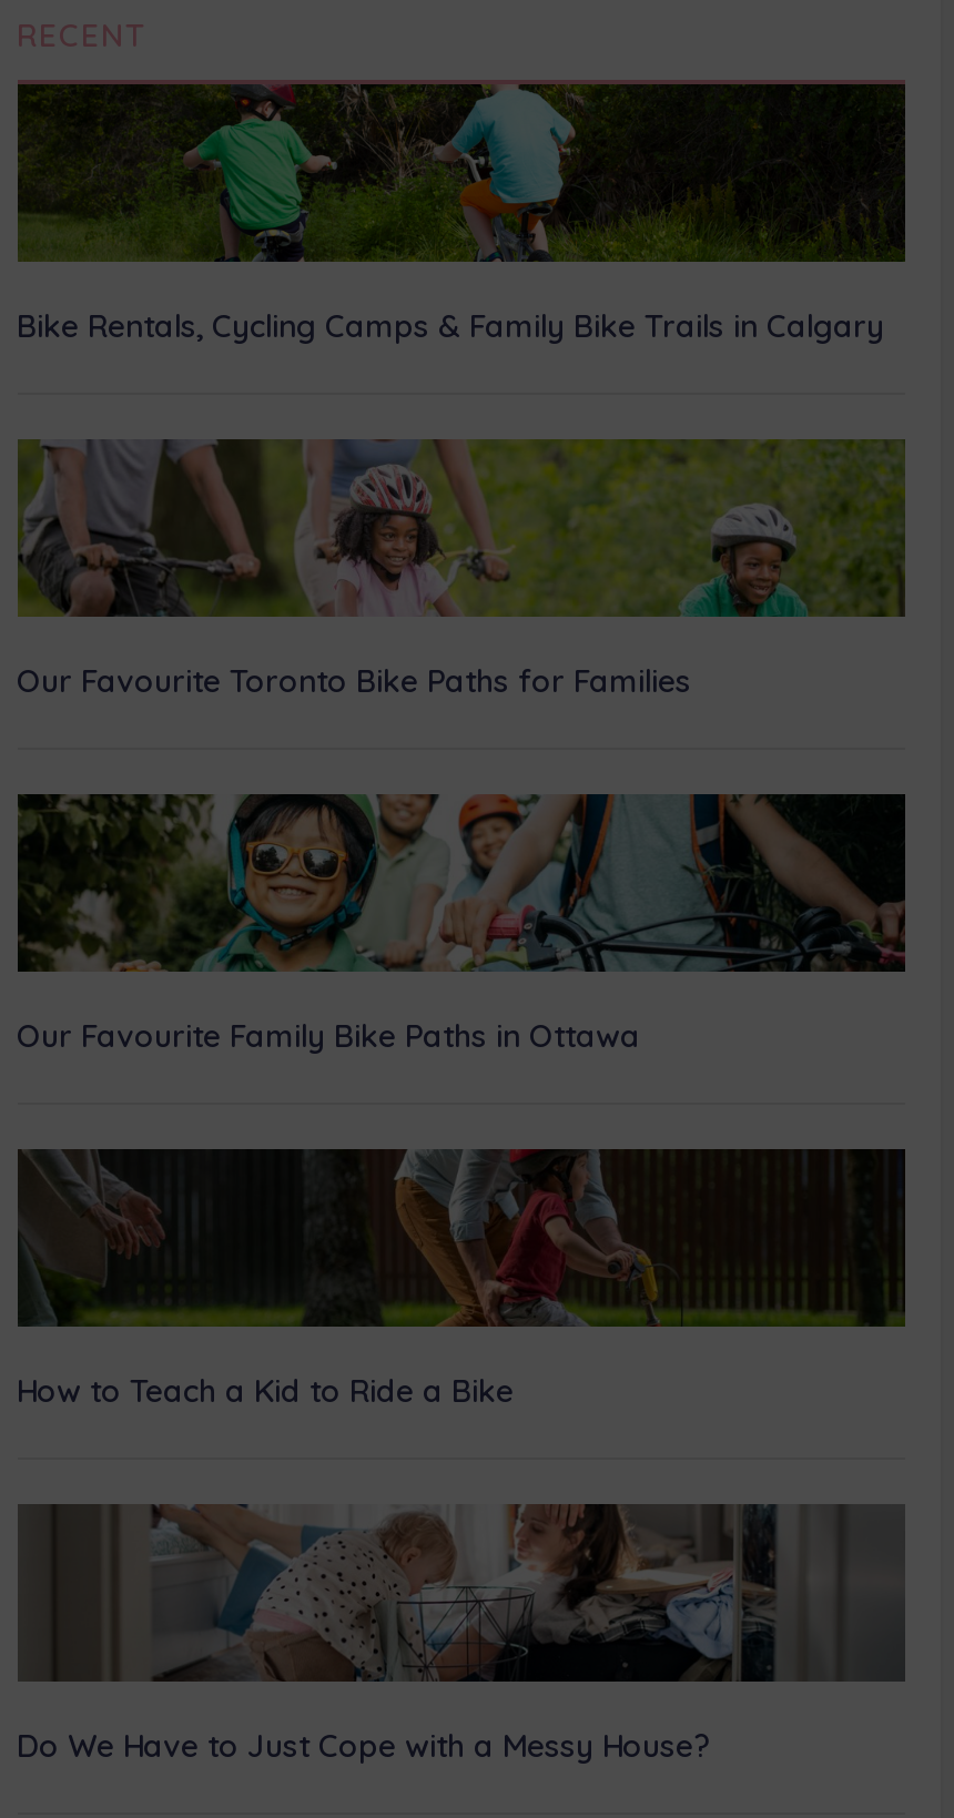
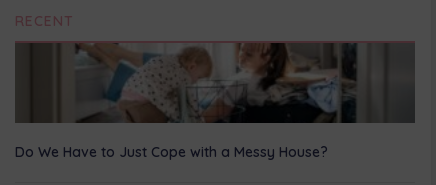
- [image]
- Bike Rentals, Cycling Camps & Family Bike Trails in Calgary

- [image]
- Our Favourite Toronto Bike Paths for Families

- [image]
- Our Favourite Family Bike Paths in Ottawa

- [image]
- How to Teach a Kid to Ride a Bike
